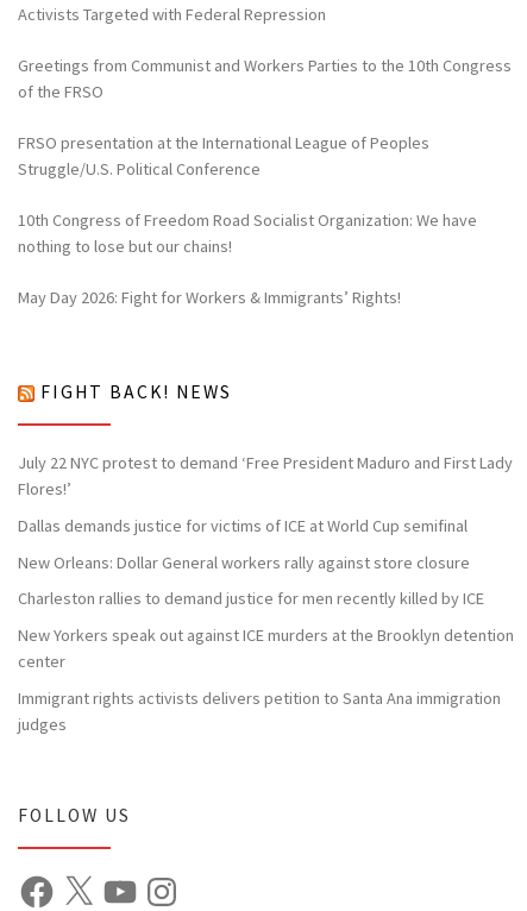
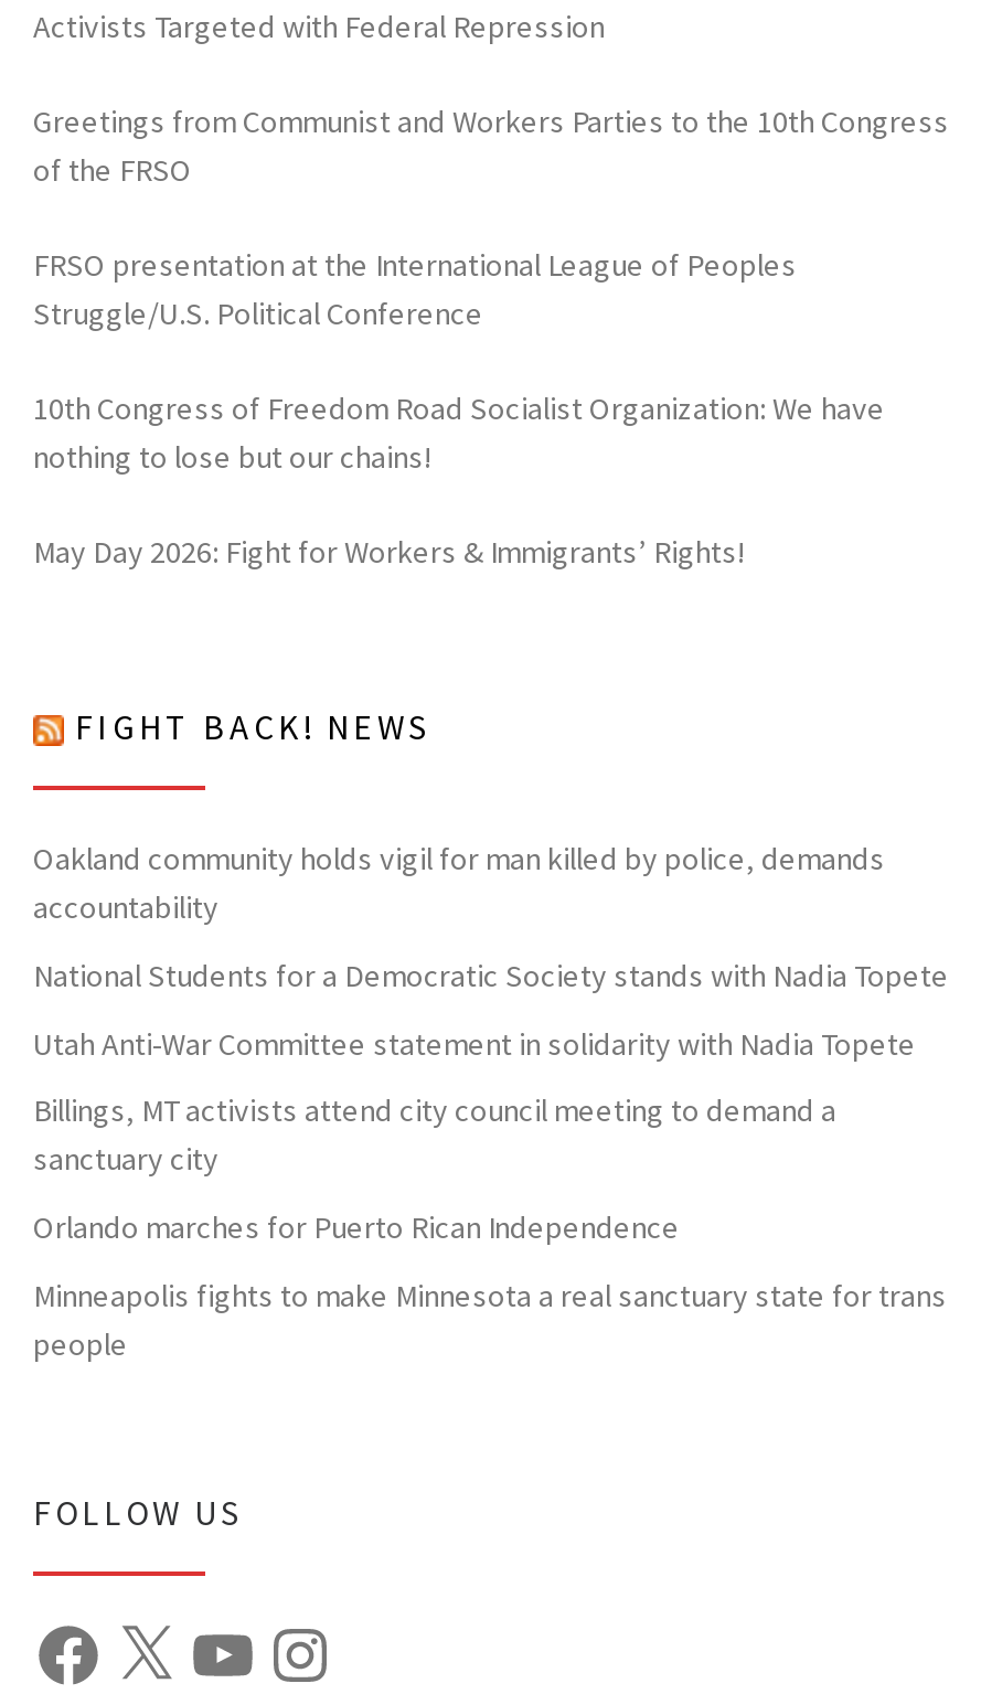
- July 22 NYC protest to demand ‘Free President Maduro and First Lady
- Flores!’
+ Oakland community holds vigil for man killed by police, demands
+ accountability

- Dallas demands justice for victims of ICE at World Cup semifinal
+ National Students for a Democratic Society stands with Nadia Topete

- New Orleans: Dollar General workers rally against store closure
+ Utah Anti-War Committee statement in solidarity with Nadia Topete

- Charleston rallies to demand justice for men recently killed by ICE
+ Billings, MT activists attend city council meeting to demand a
+ sanctuary city

- New Yorkers speak out against ICE murders at the Brooklyn detention
- center
+ Orlando marches for Puerto Rican Independence

- Immigrant rights activists delivers petition to Santa Ana immigration
- judges
+ Minneapolis fights to make Minnesota a real sanctuary state for trans
+ people
